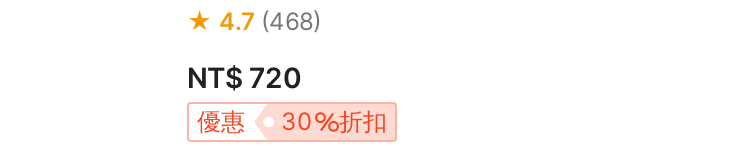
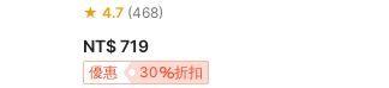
- NT$ 720
+ NT$ 719
